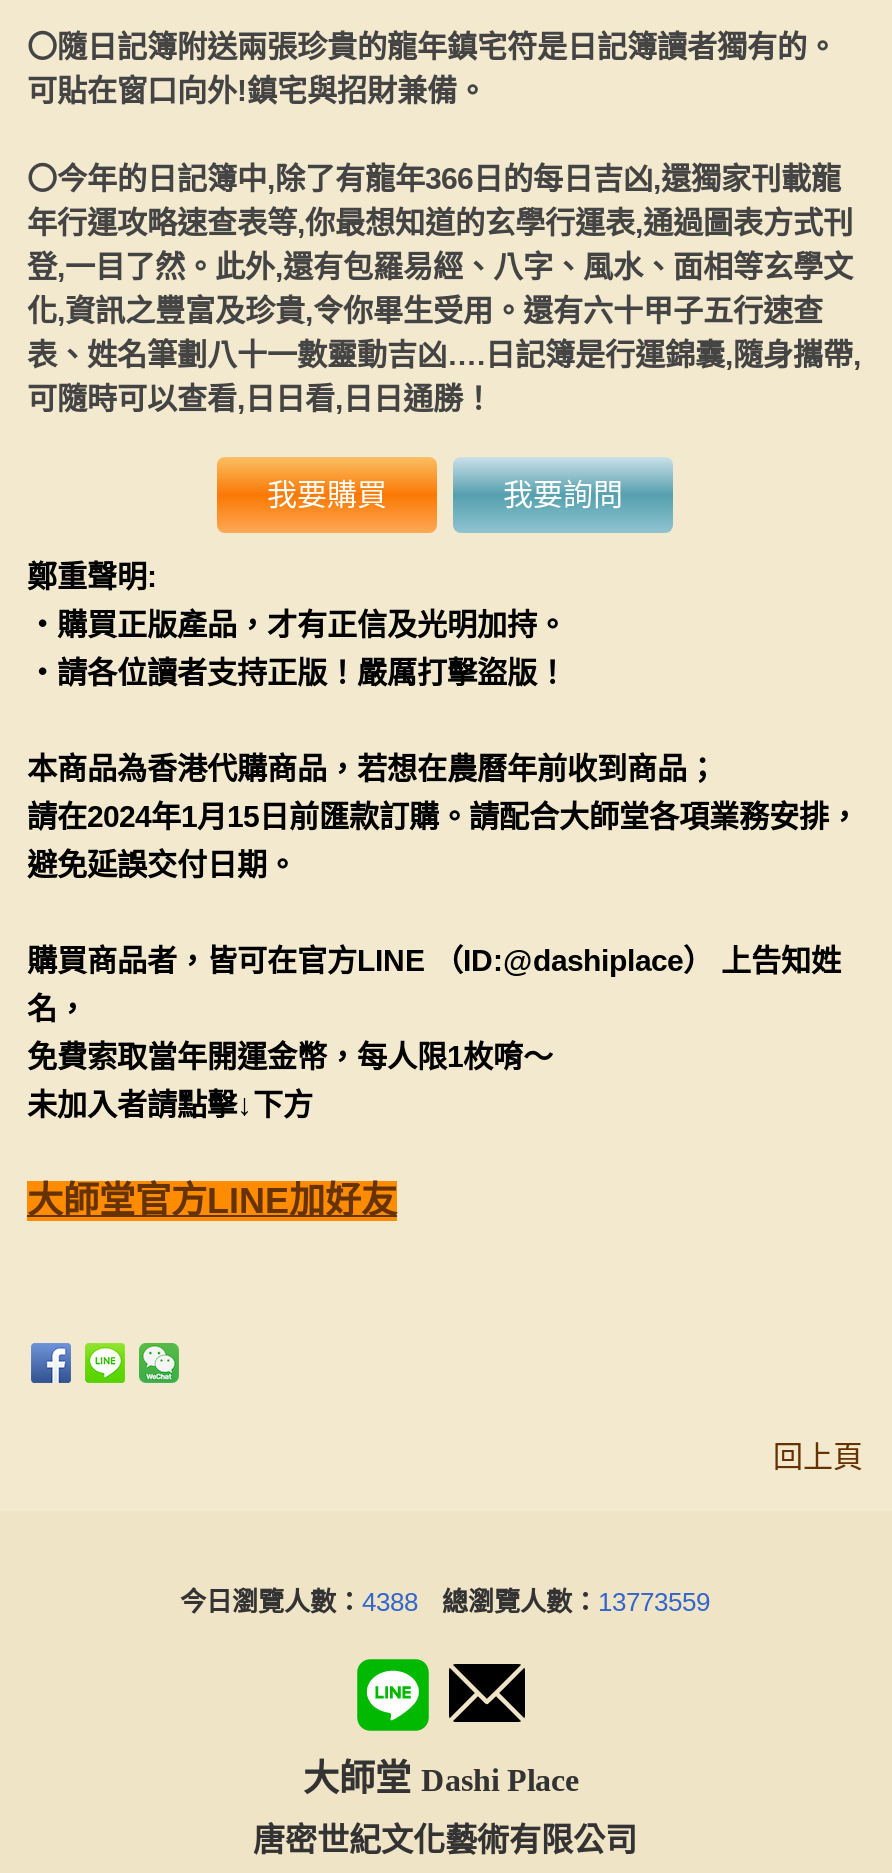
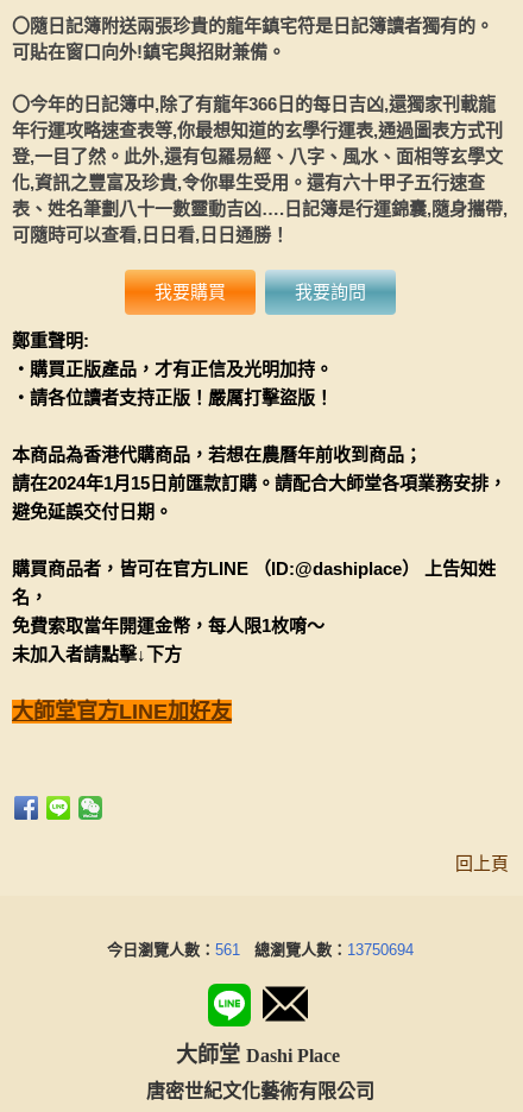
- 今日瀏覽人數：4388總瀏覽人數：13773559
+ 今日瀏覽人數：561總瀏覽人數：13750694
